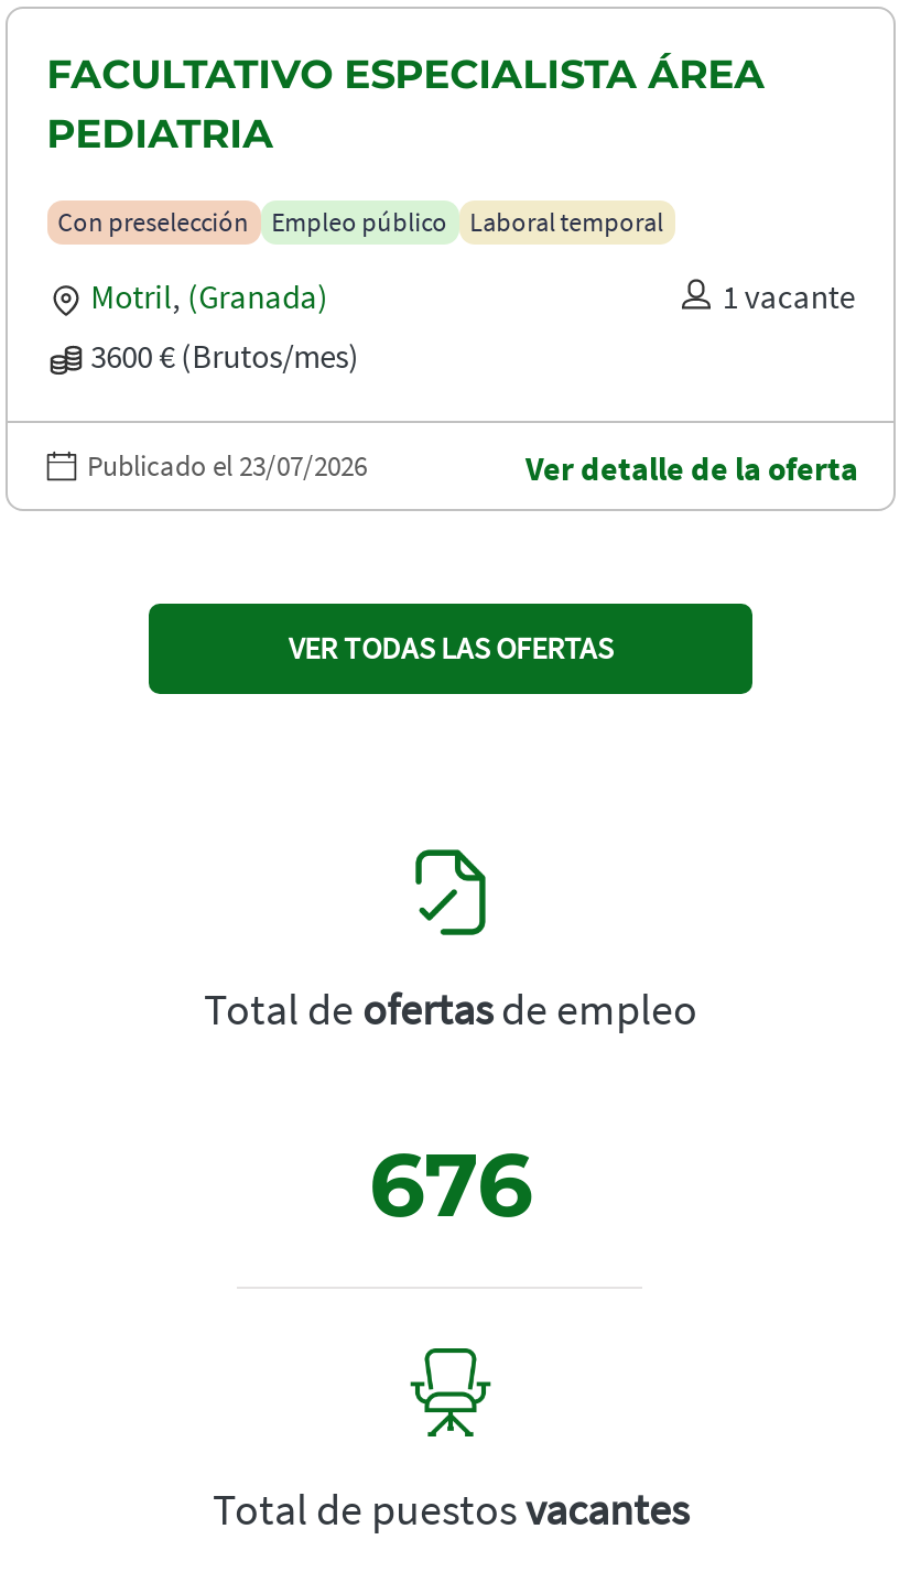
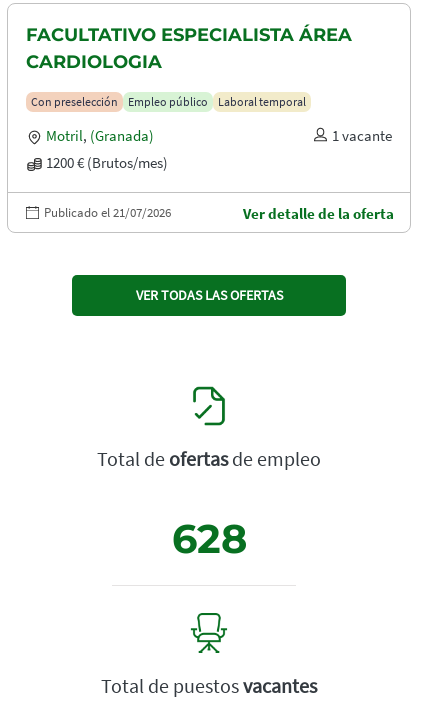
- PEDIATRIA
+ CARDIOLOGIA

- 3600 € (Brutos/mes)
+ 1200 € (Brutos/mes)

- Publicado el 23/07/2026
+ Publicado el 21/07/2026

- 676
+ 628
